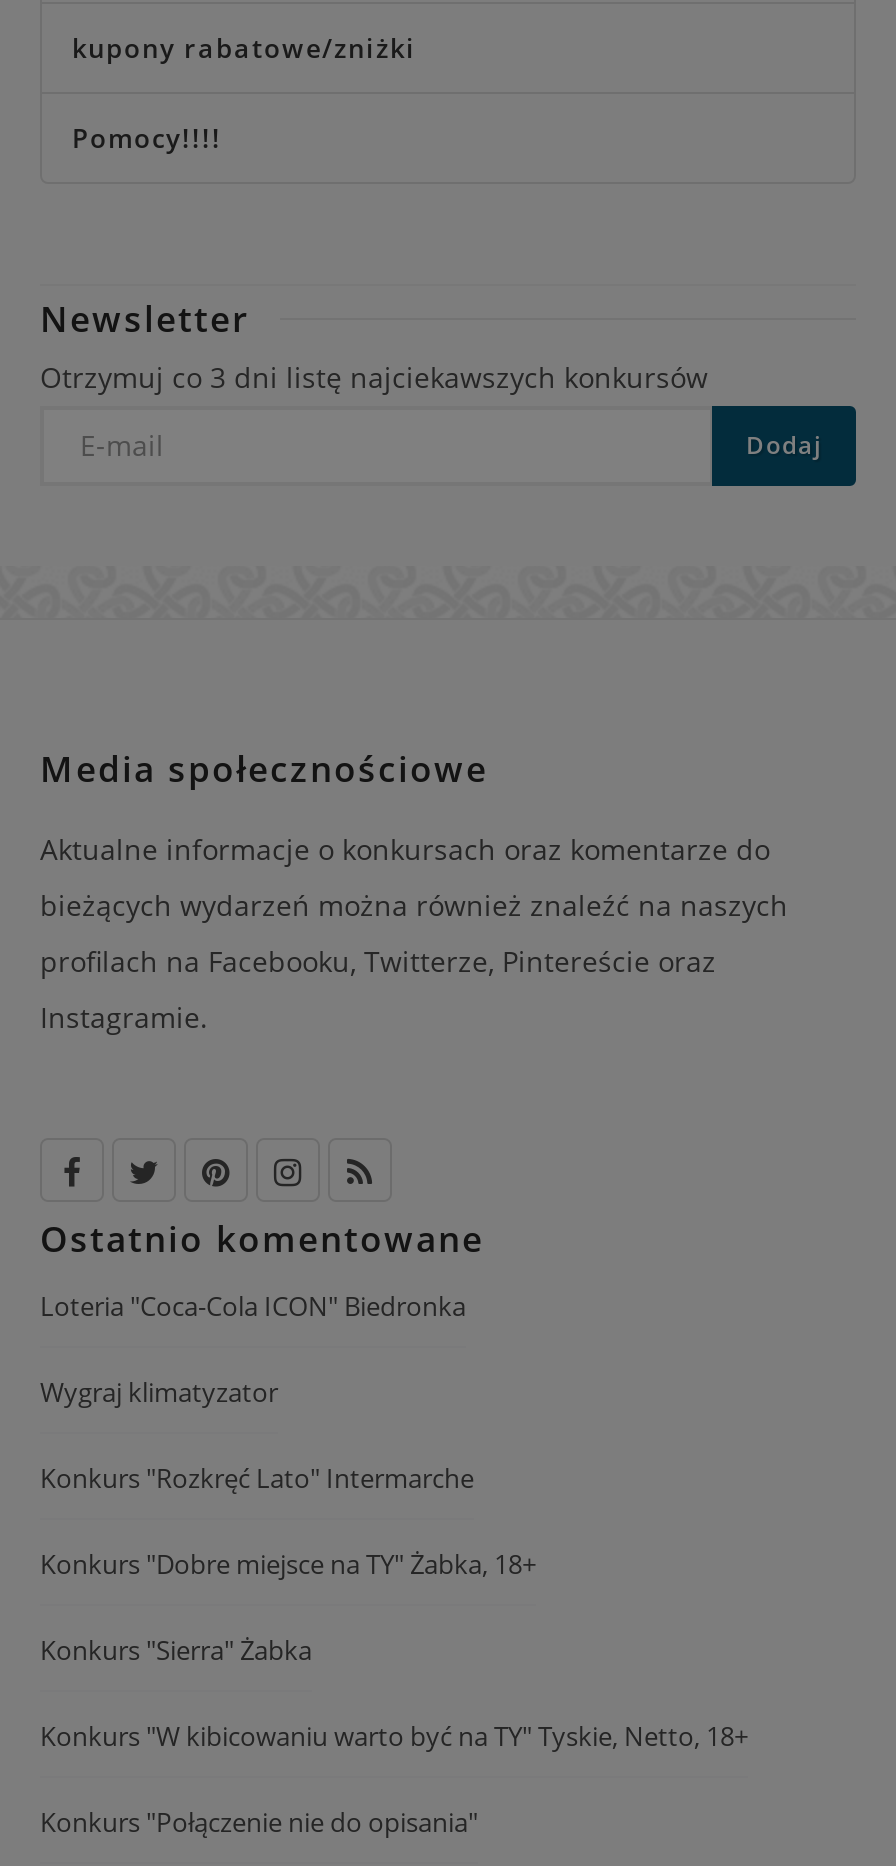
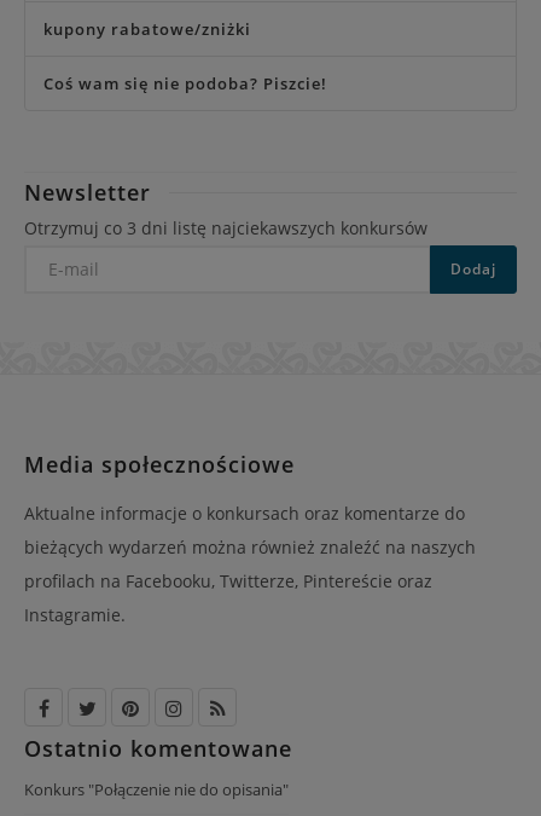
- Pomocy!!!!
+ Coś wam się nie podoba? Piszcie!

- Loteria "Coca-Cola ICON" Biedronka
- Wygraj klimatyzator
- Konkurs "Rozkręć Lato" Intermarche
- Konkurs "Dobre miejsce na TY" Żabka, 18+
- Konkurs "Sierra" Żabka
- Konkurs "W kibicowaniu warto być na TY" Tyskie, Netto, 18+
